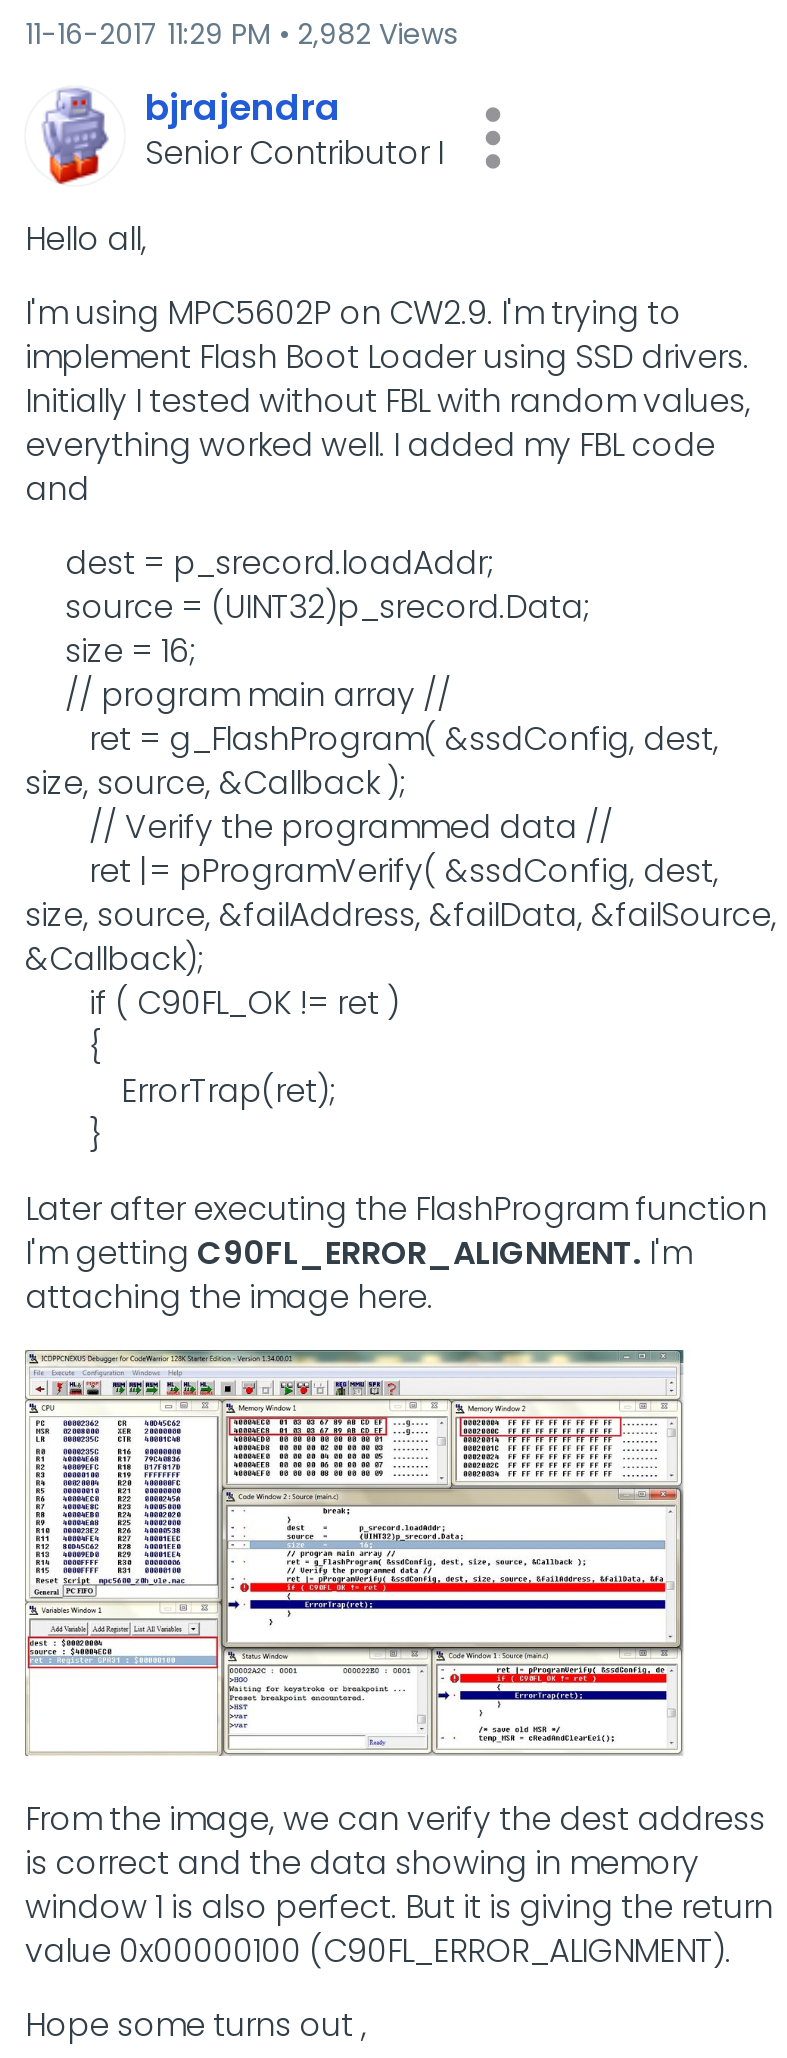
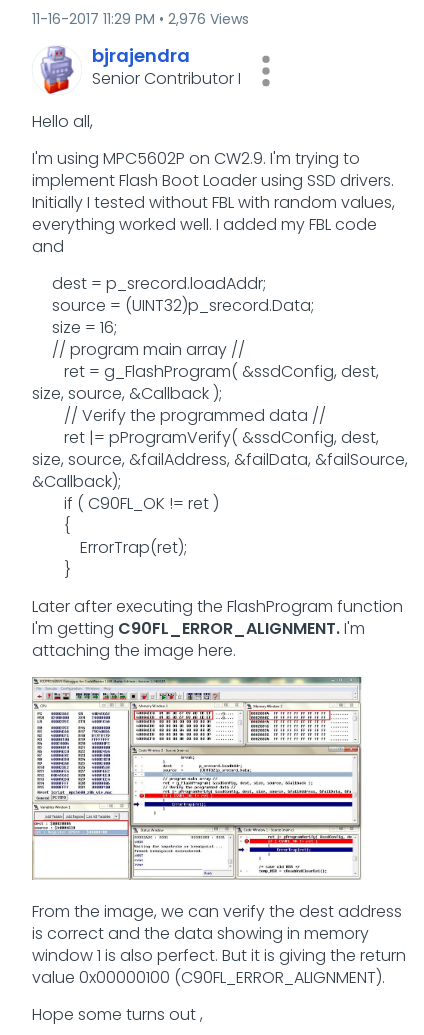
- 2,982 Views
+ 2,976 Views
